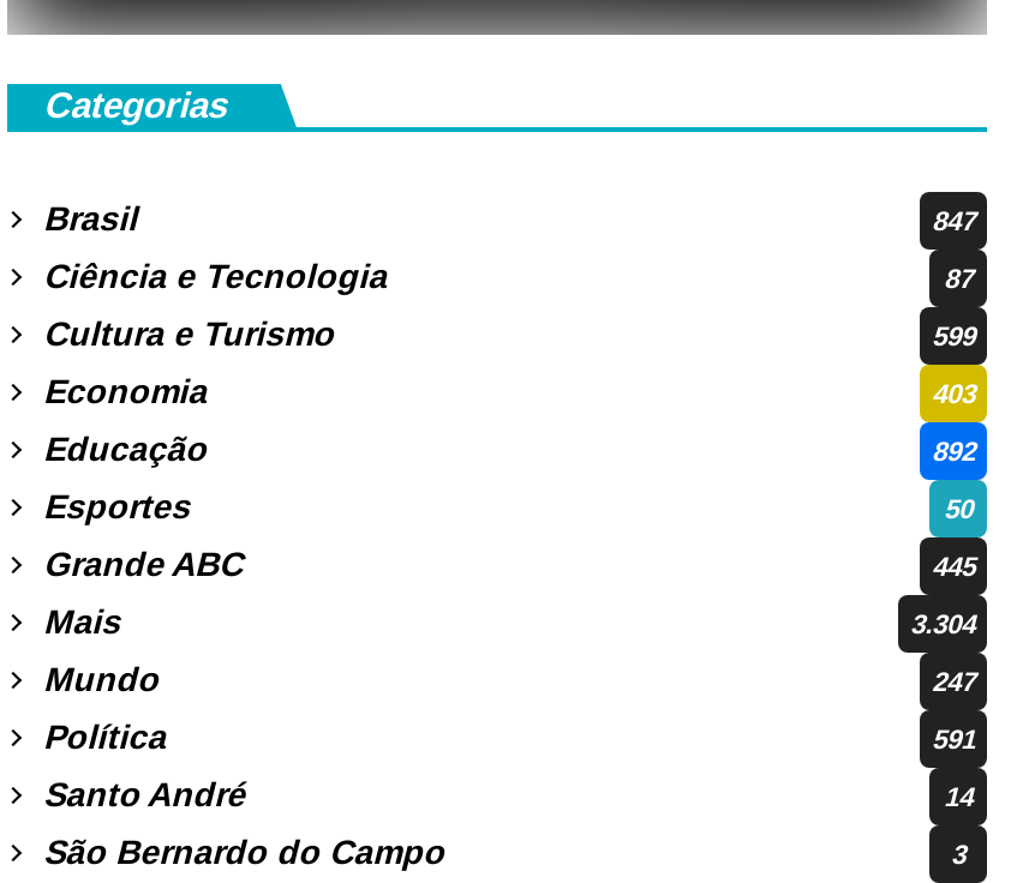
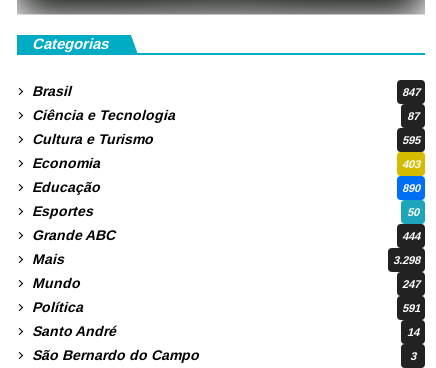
- 599
+ 595

- 892
+ 890

- 445
+ 444

- 3.304
+ 3.298
